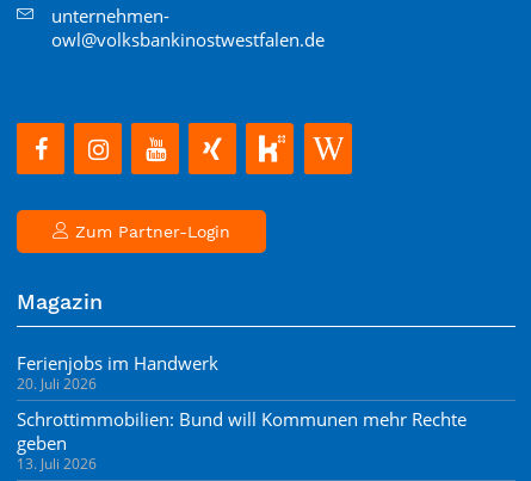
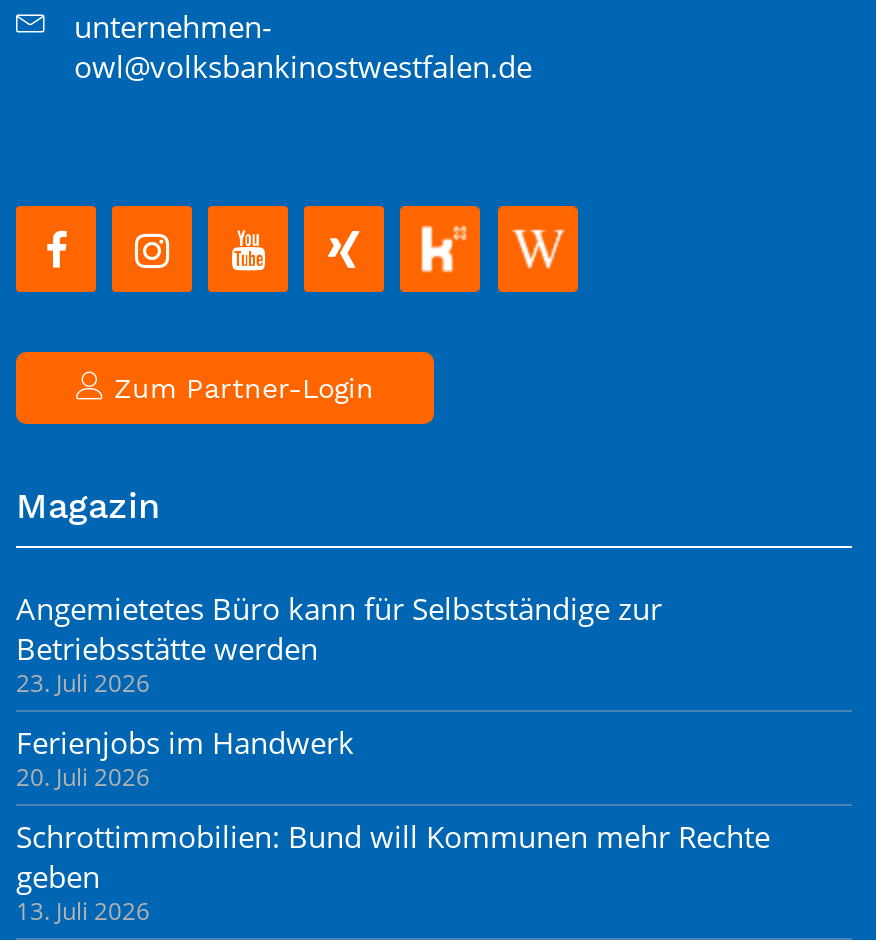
+ Angemietetes Büro kann für Selbstständige zur
+ Betriebsstätte werden
+ 23. Juli 2026
